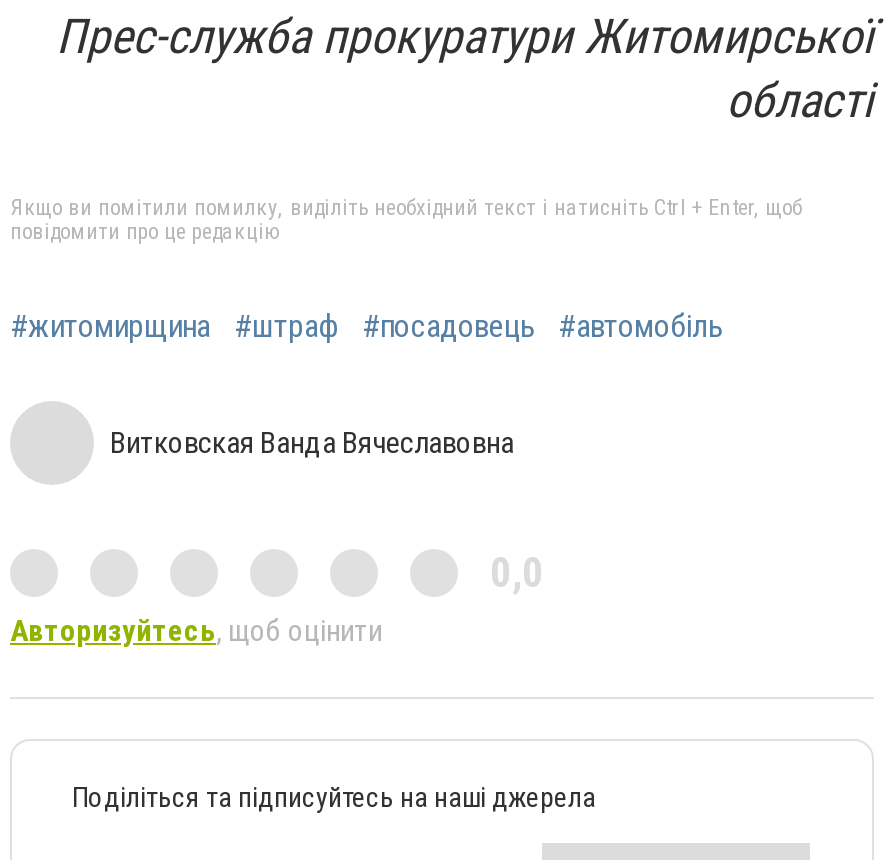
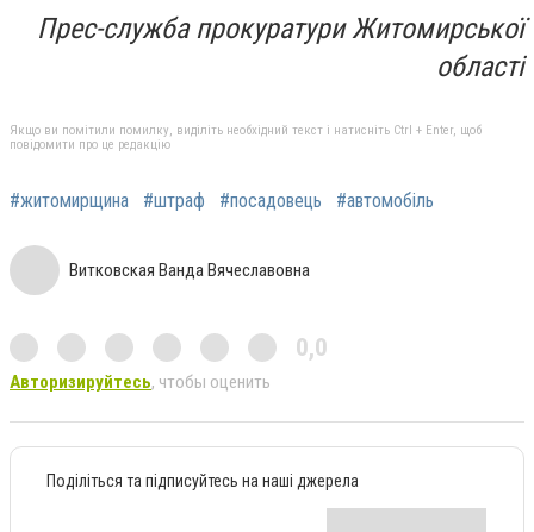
- Авторизуйтесь, щоб оцінити
+ Авторизируйтесь, чтобы оценить
